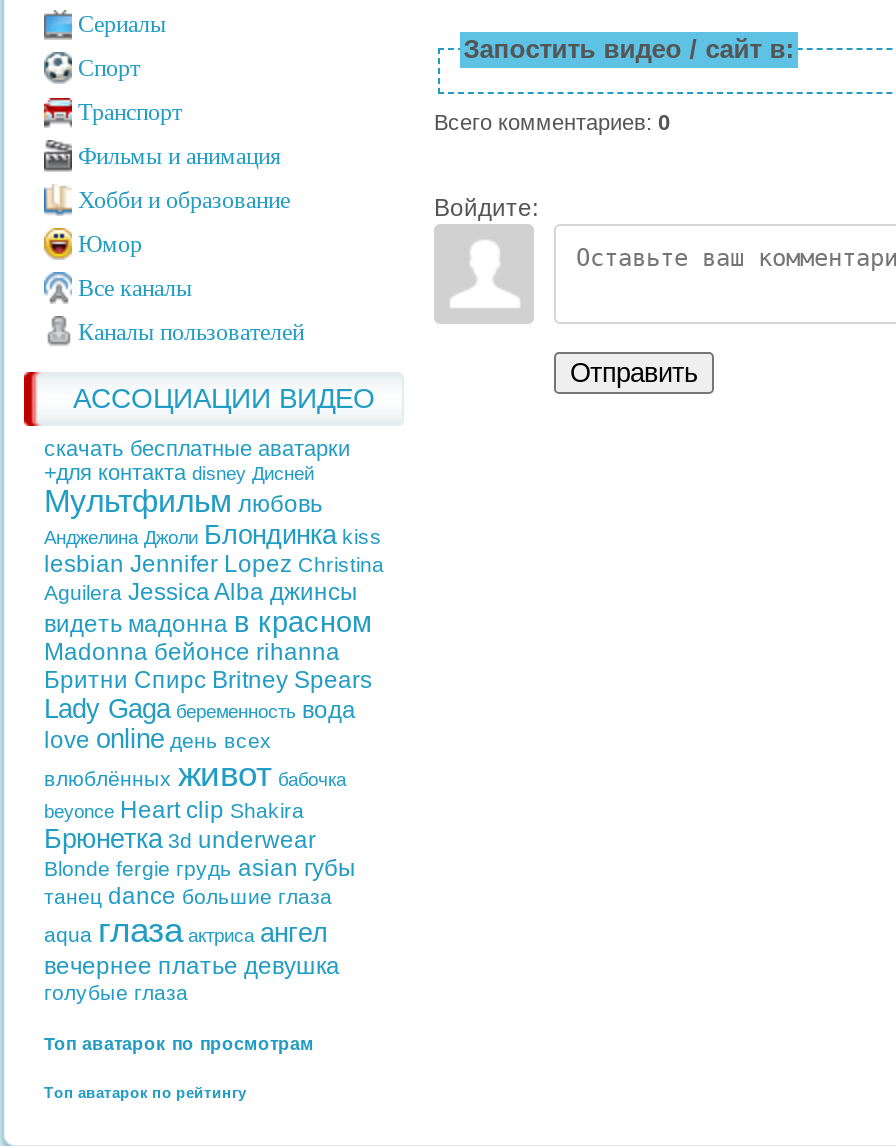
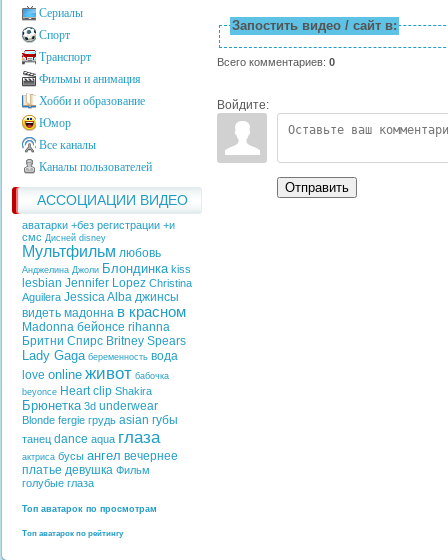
- скачать бесплатные аватарки
- +для контакта disney Дисней
+ аватарки +без регистрации +и
+ смс Дисней disney

- love online день всех
- влюблённых живот бабочка
+ love online живот бабочка

- танец dance большие глаза
- aqua глаза актриса ангел
- вечернее платье девушка
+ танец dance aqua глаза
+ актриса бусы ангел вечернее
+ платье девушка Фильм
